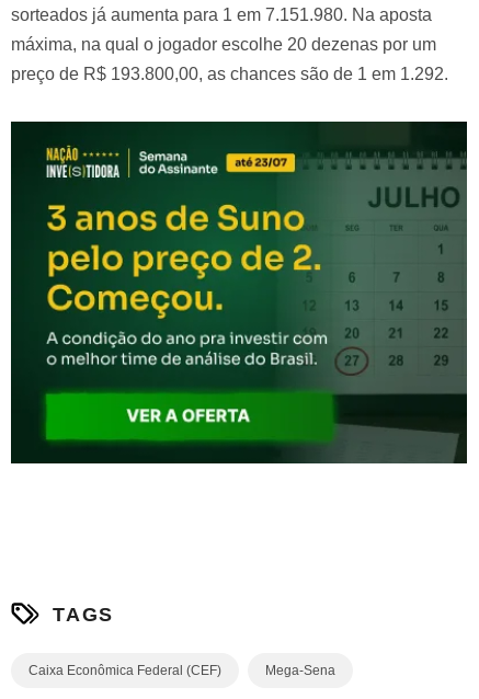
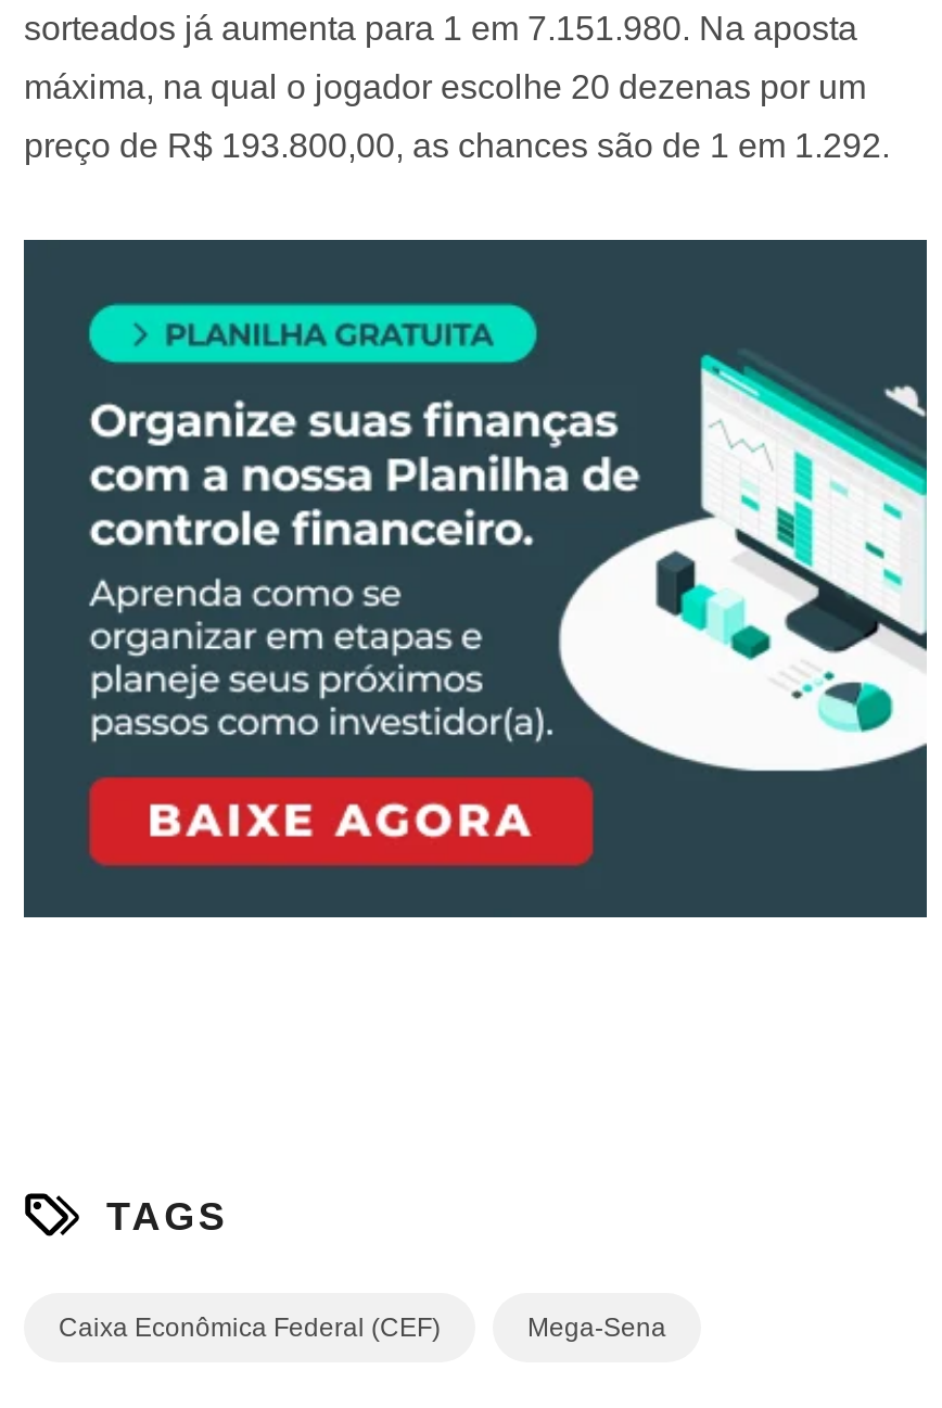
- [image]
+ [image]
